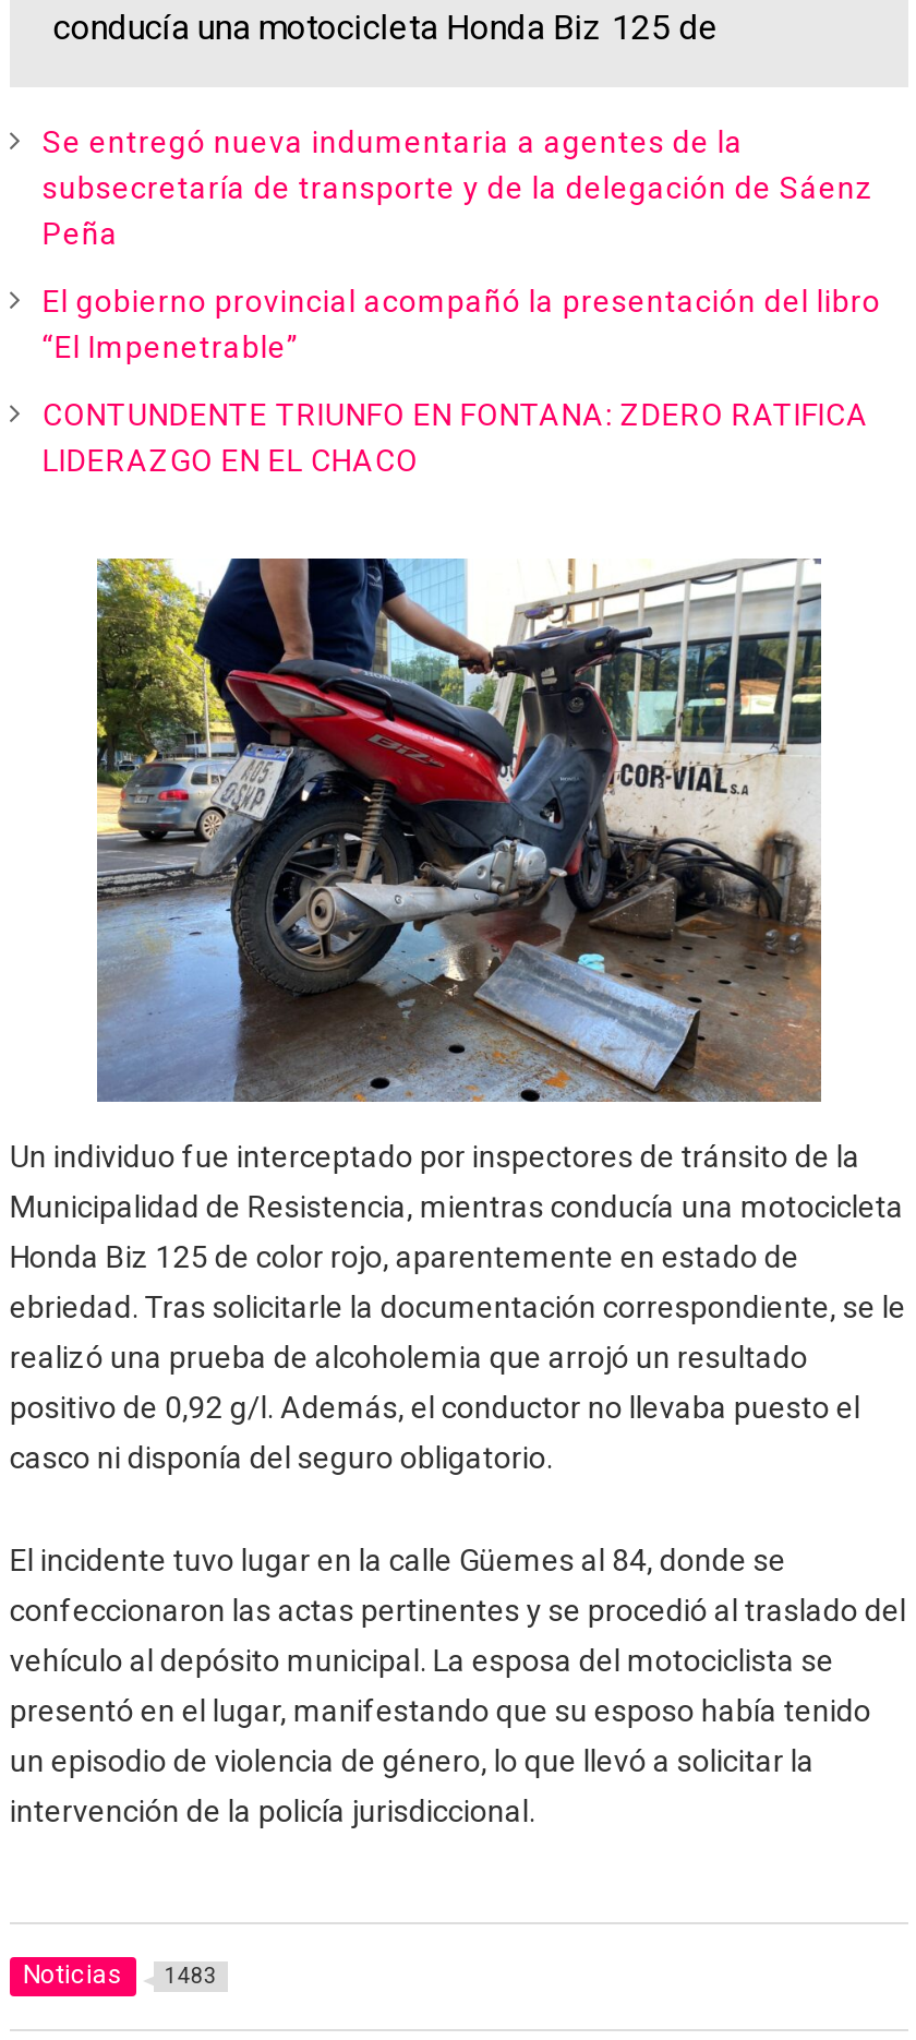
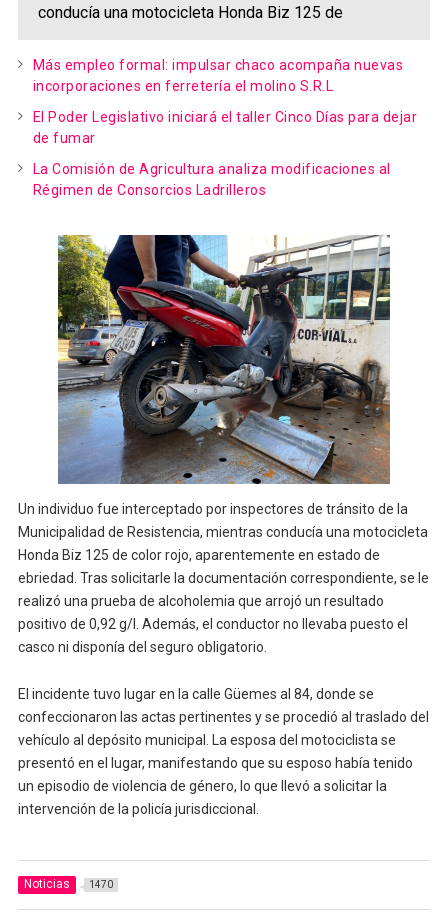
- Se entregó nueva indumentaria a agentes de la
- subsecretaría de transporte y de la delegación de Sáenz
- Peña
+ Más empleo formal: impulsar chaco acompaña nuevas
+ incorporaciones en ferretería el molino S.R.L

- El gobierno provincial acompañó la presentación del libro
- “El Impenetrable”
+ El Poder Legislativo iniciará el taller Cinco Días para dejar
+ de fumar

- CONTUNDENTE TRIUNFO EN FONTANA: ZDERO RATIFICA
- LIDERAZGO EN EL CHACO
+ La Comisión de Agricultura analiza modificaciones al
+ Régimen de Consorcios Ladrilleros

- Noticias 1483
+ Noticias 1470
